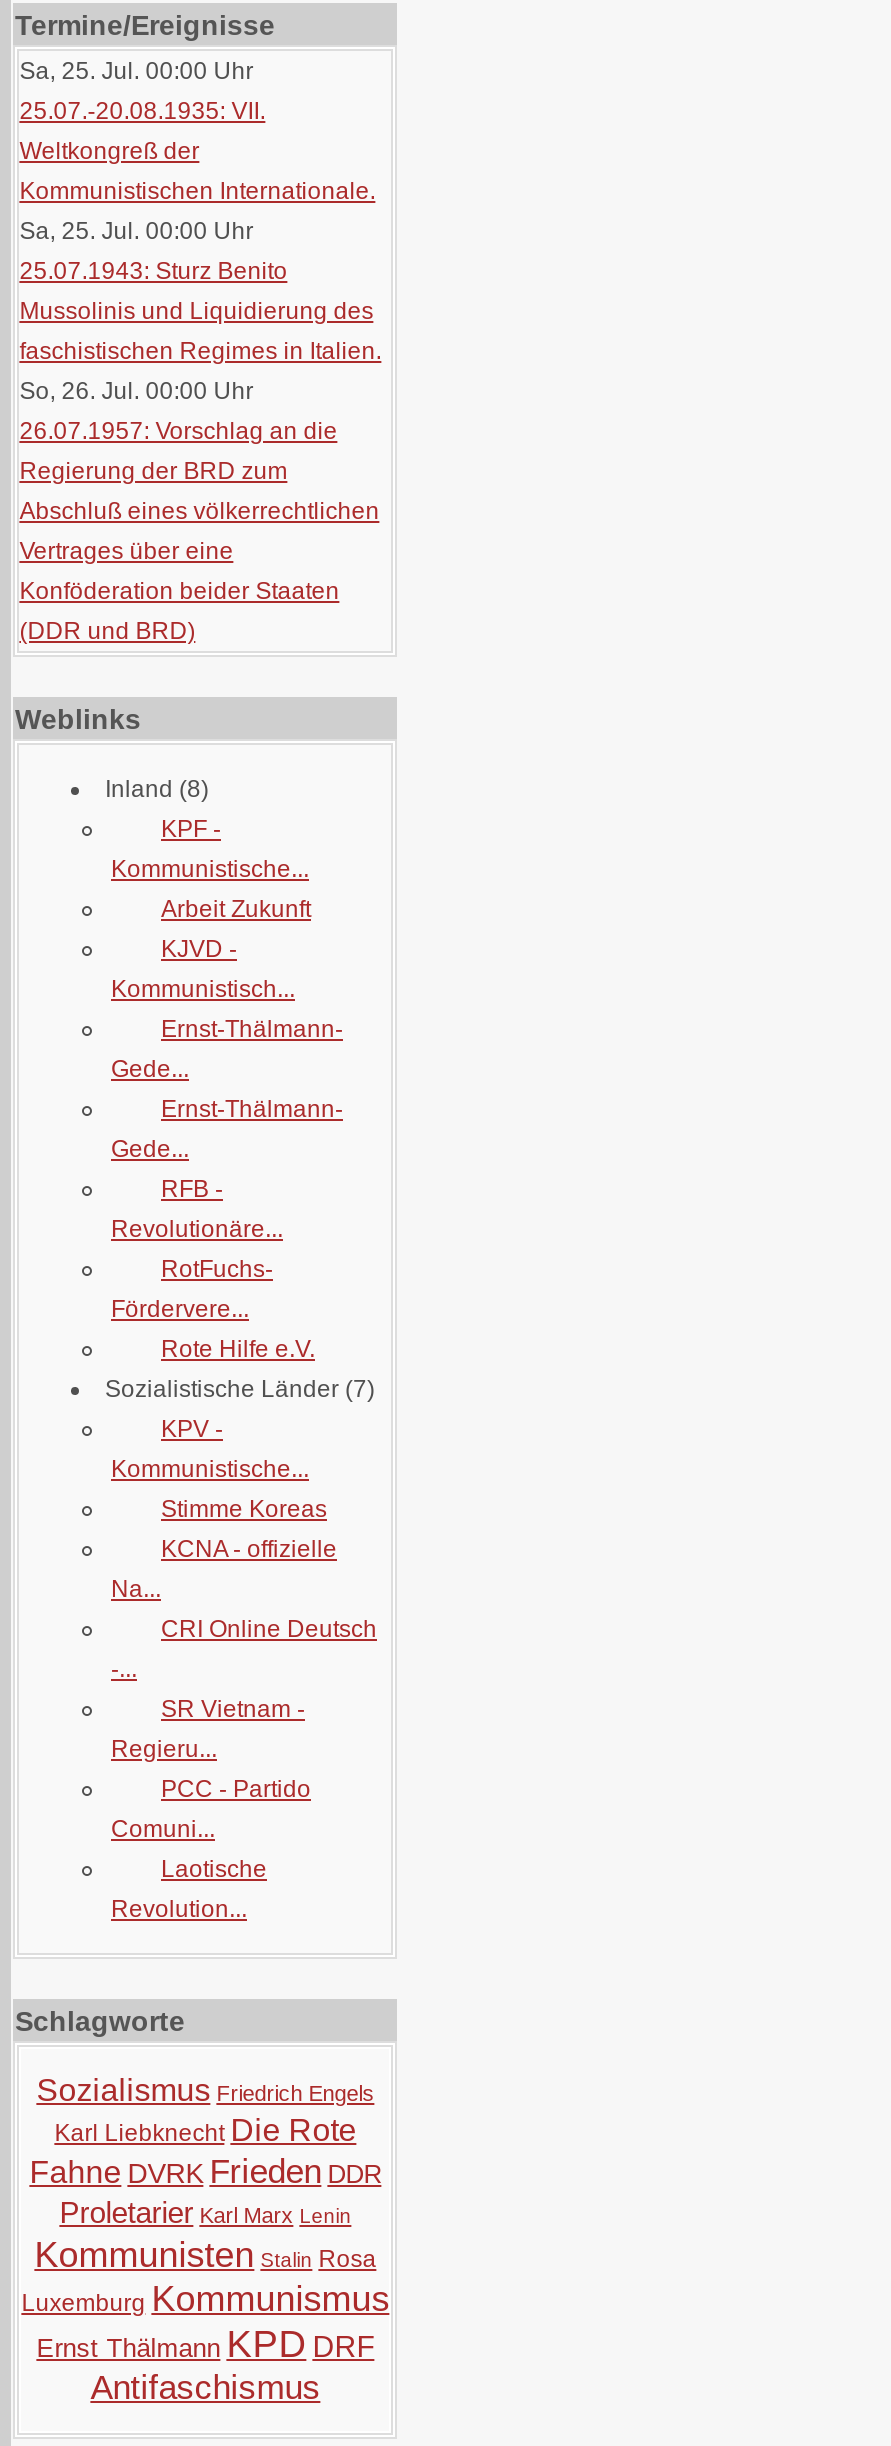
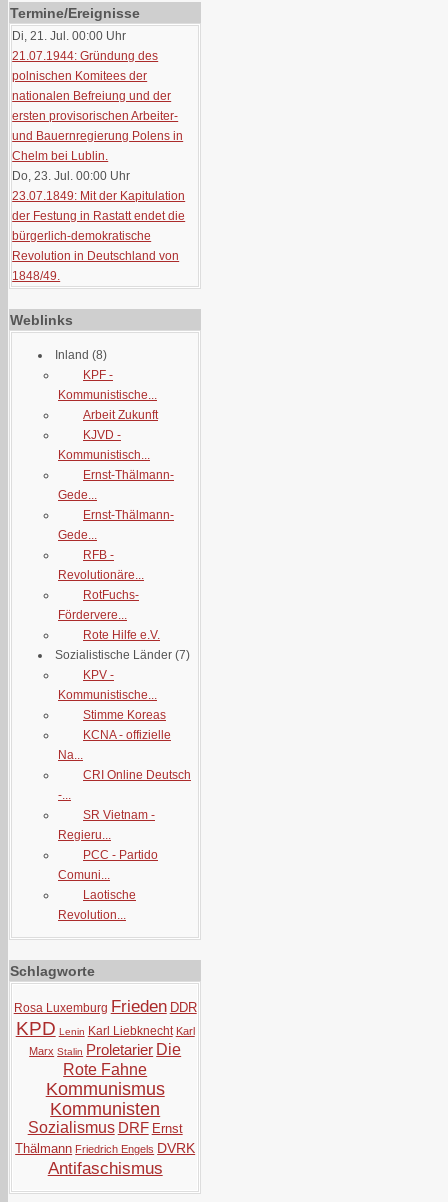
- Sa, 25. Jul. 00:00 Uhr
- 25.07.-20.08.1935: VII.
- Weltkongreß der
- Kommunistischen Internationale.
- Sa, 25. Jul. 00:00 Uhr
- 25.07.1943: Sturz Benito
- Mussolinis und Liquidierung des
- faschistischen Regimes in Italien.
- So, 26. Jul. 00:00 Uhr
- 26.07.1957: Vorschlag an die
- Regierung der BRD zum
- Abschluß eines völkerrechtlichen
- Vertrages über eine
- Konföderation beider Staaten
- (DDR und BRD)
+ Di, 21. Jul. 00:00 Uhr
+ 21.07.1944: Gründung des
+ polnischen Komitees der
+ nationalen Befreiung und der
+ ersten provisorischen Arbeiter-
+ und Bauernregierung Polens in
+ Chelm bei Lublin.
+ Do, 23. Jul. 00:00 Uhr
+ 23.07.1849: Mit der Kapitulation
+ der Festung in Rastatt endet die
+ bürgerlich-demokratische
+ Revolution in Deutschland von
+ 1848/49.

- Sozialismus Friedrich Engels
- Karl Liebknecht Die Rote
- Fahne DVRK Frieden DDR
- Proletarier Karl Marx Lenin
- Kommunisten Stalin Rosa
- Luxemburg Kommunismus
- Ernst Thälmann KPD DRF
+ Rosa Luxemburg Frieden DDR
+ KPD Lenin Karl Liebknecht Karl
+ Marx Stalin Proletarier Die
+ Rote Fahne
+ Kommunismus
+ Kommunisten
+ Sozialismus DRF Ernst
+ Thälmann Friedrich Engels DVRK
